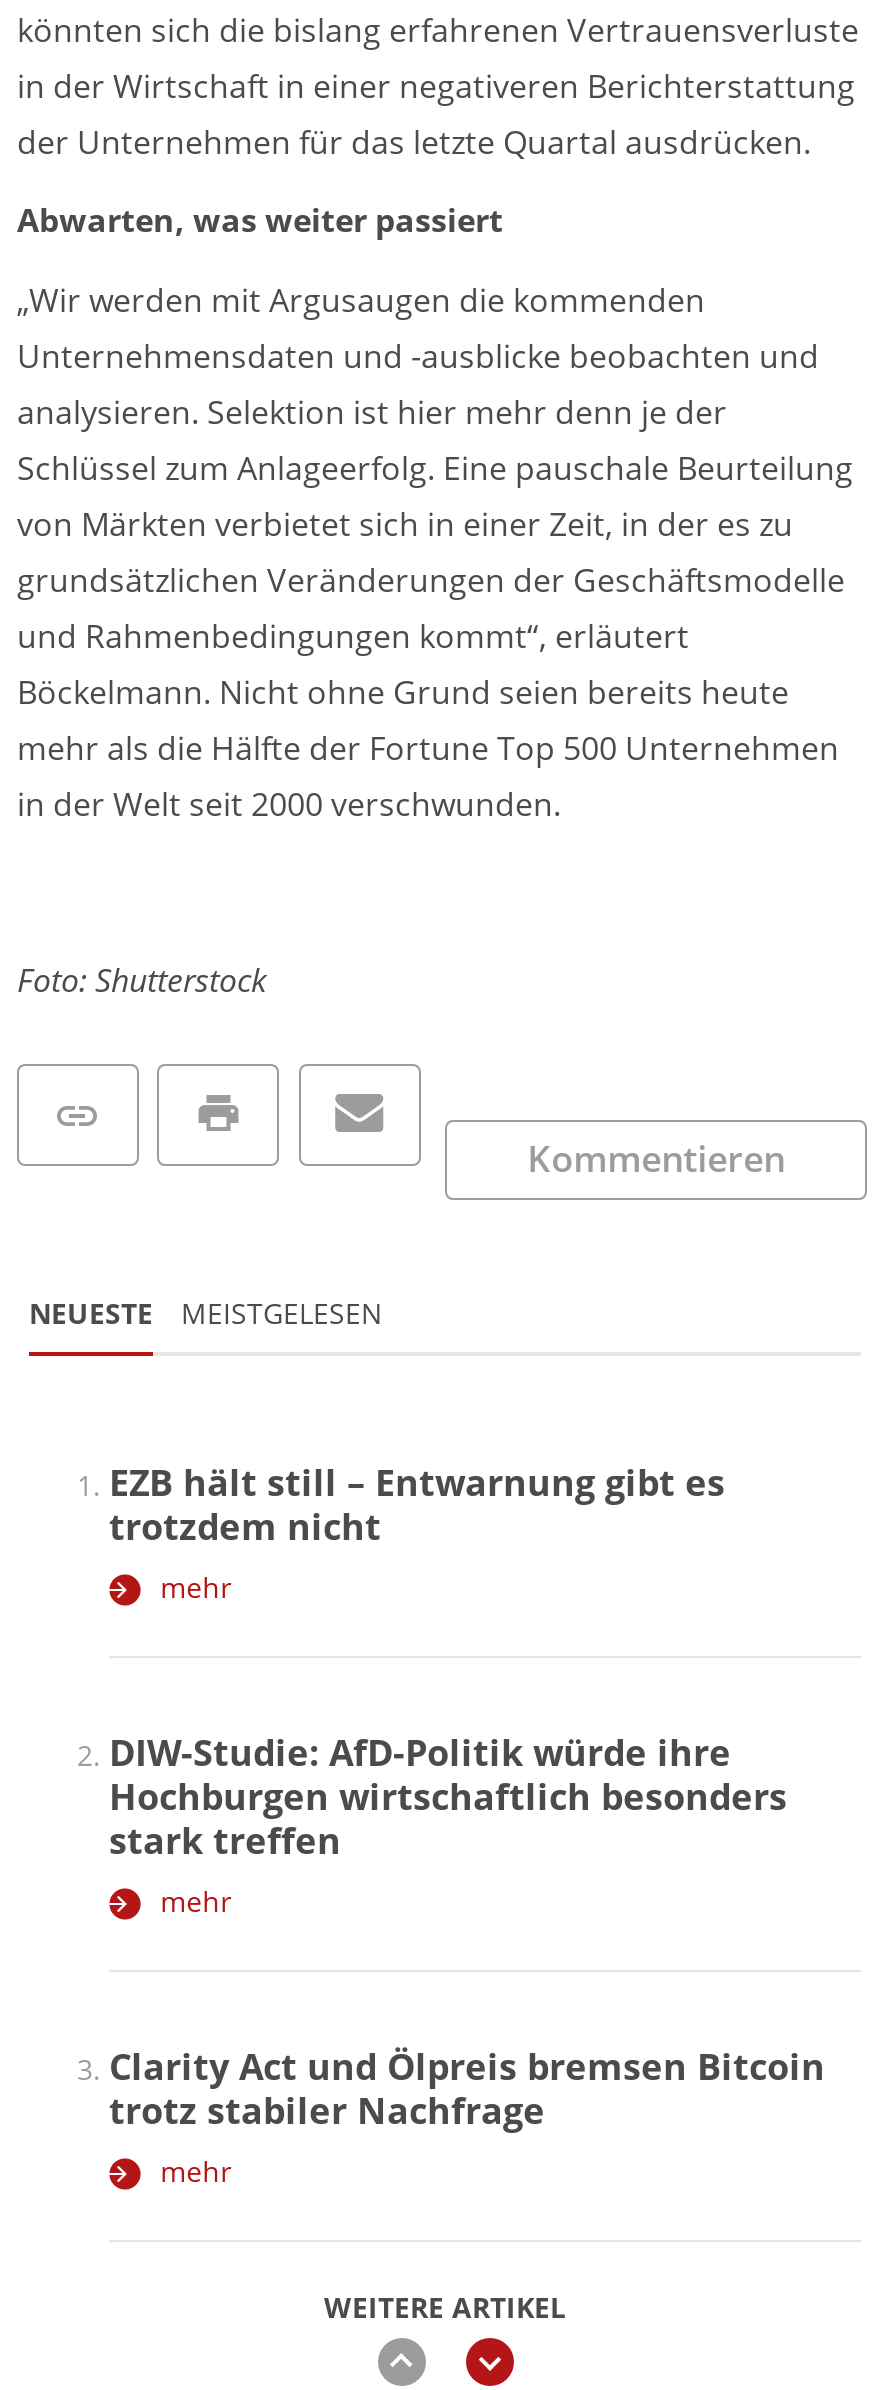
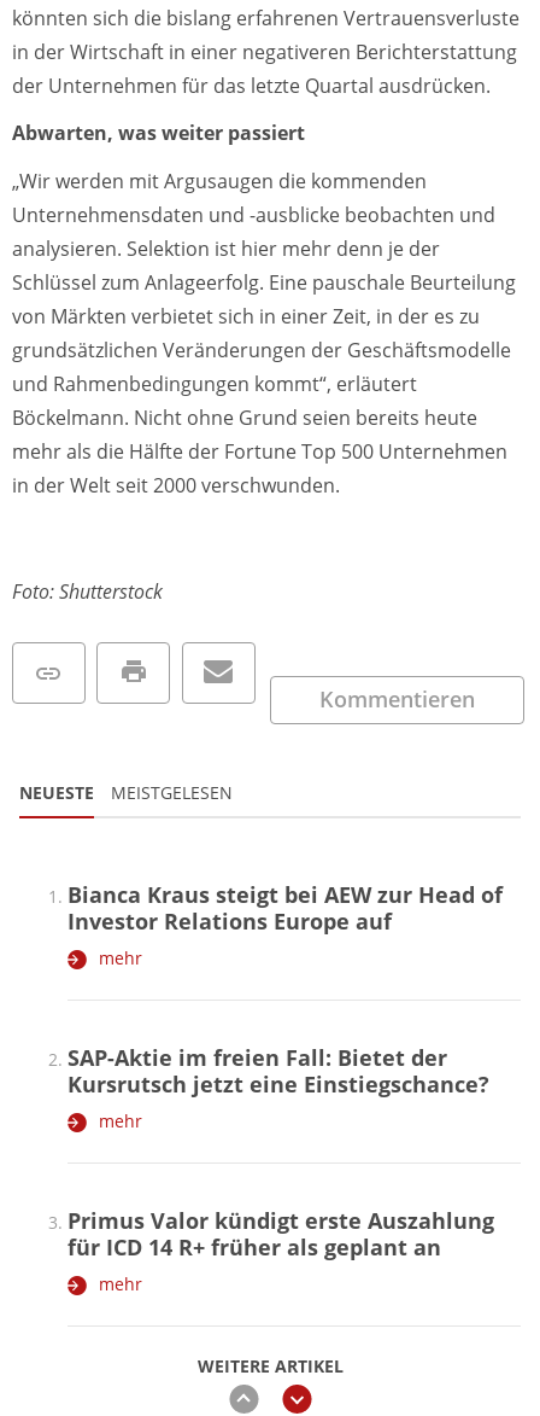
- EZB hält still – Entwarnung gibt es
- trotzdem nicht
+ Bianca Kraus steigt bei AEW zur Head of
+ Investor Relations Europe auf

- DIW-Studie: AfD-Politik würde ihre
- Hochburgen wirtschaftlich besonders
- stark treffen
+ SAP-Aktie im freien Fall: Bietet der
+ Kursrutsch jetzt eine Einstiegschance?

- Clarity Act und Ölpreis bremsen Bitcoin
- trotz stabiler Nachfrage
+ Primus Valor kündigt erste Auszahlung
+ für ICD 14 R+ früher als geplant an
